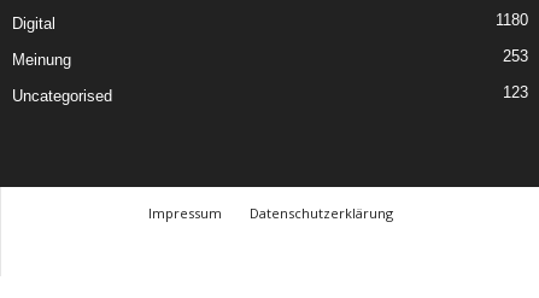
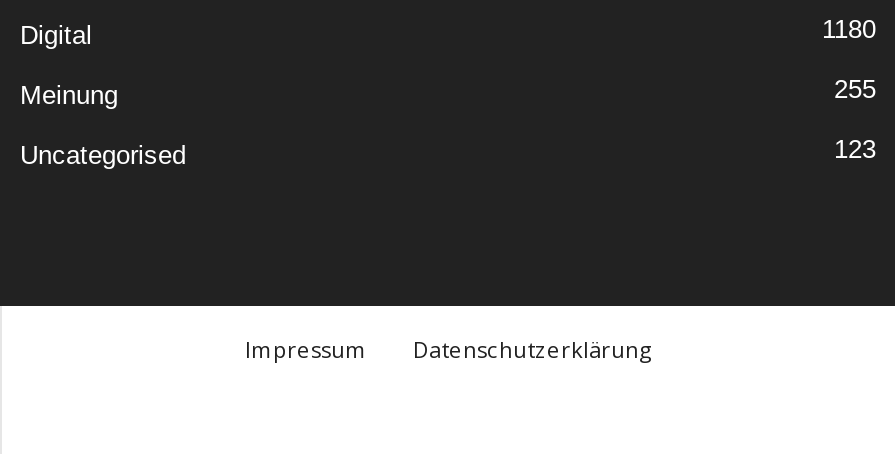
- 253
+ 255
